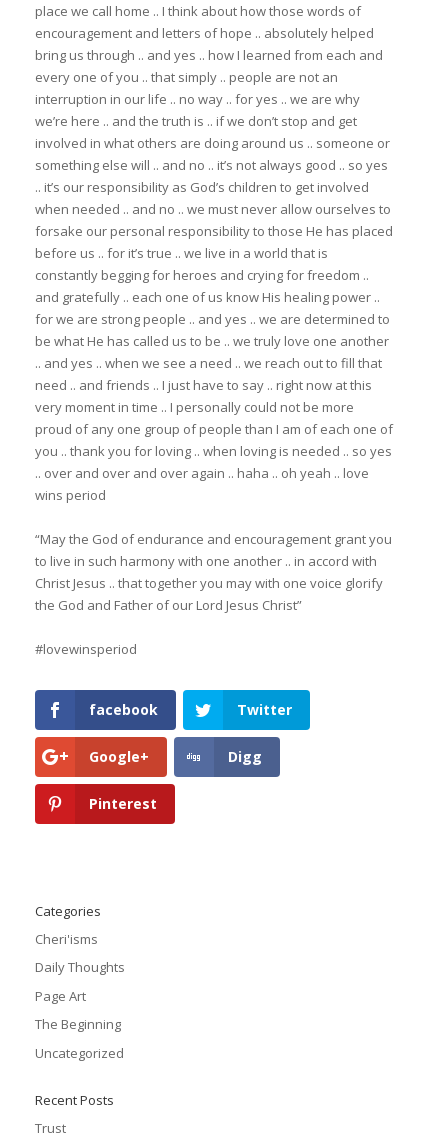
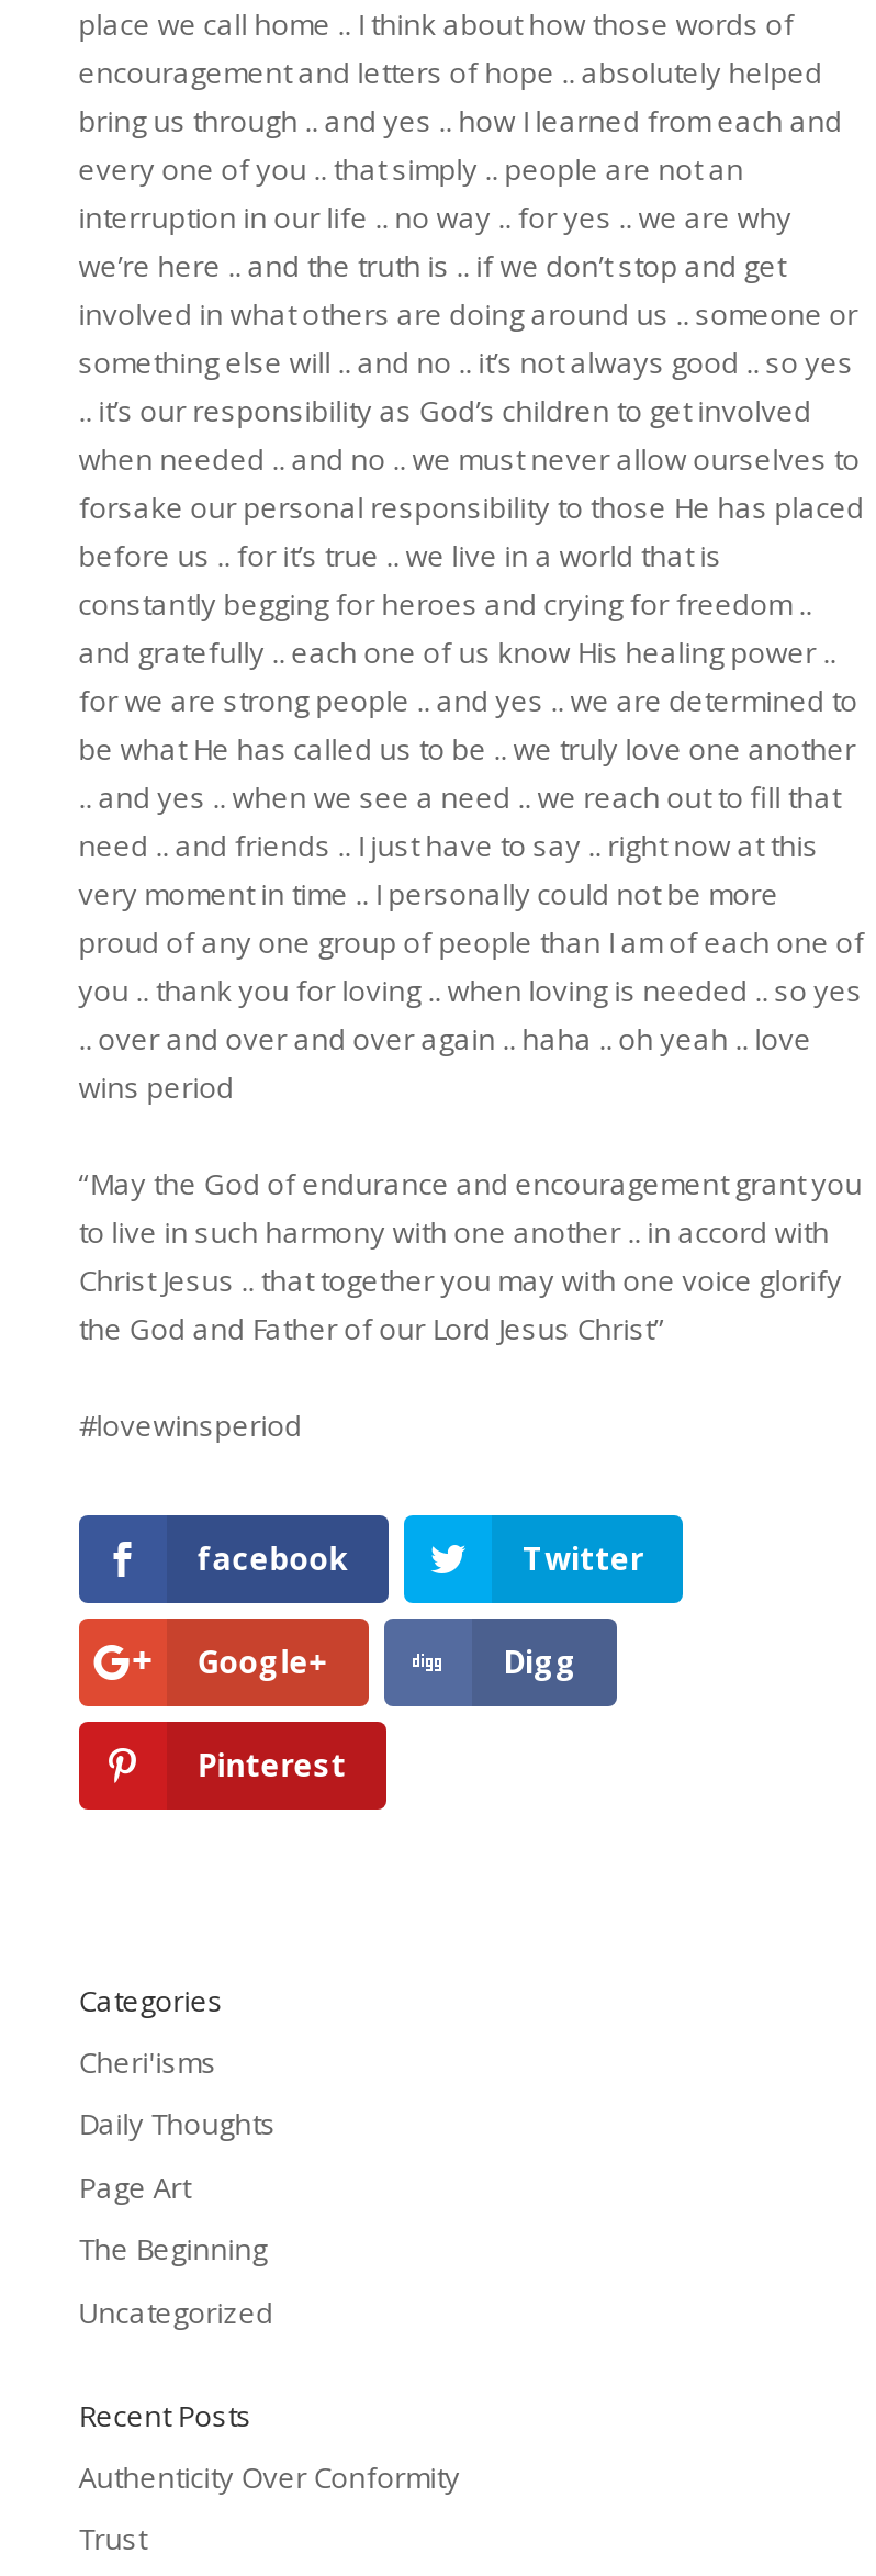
+ Authenticity Over Conformity
